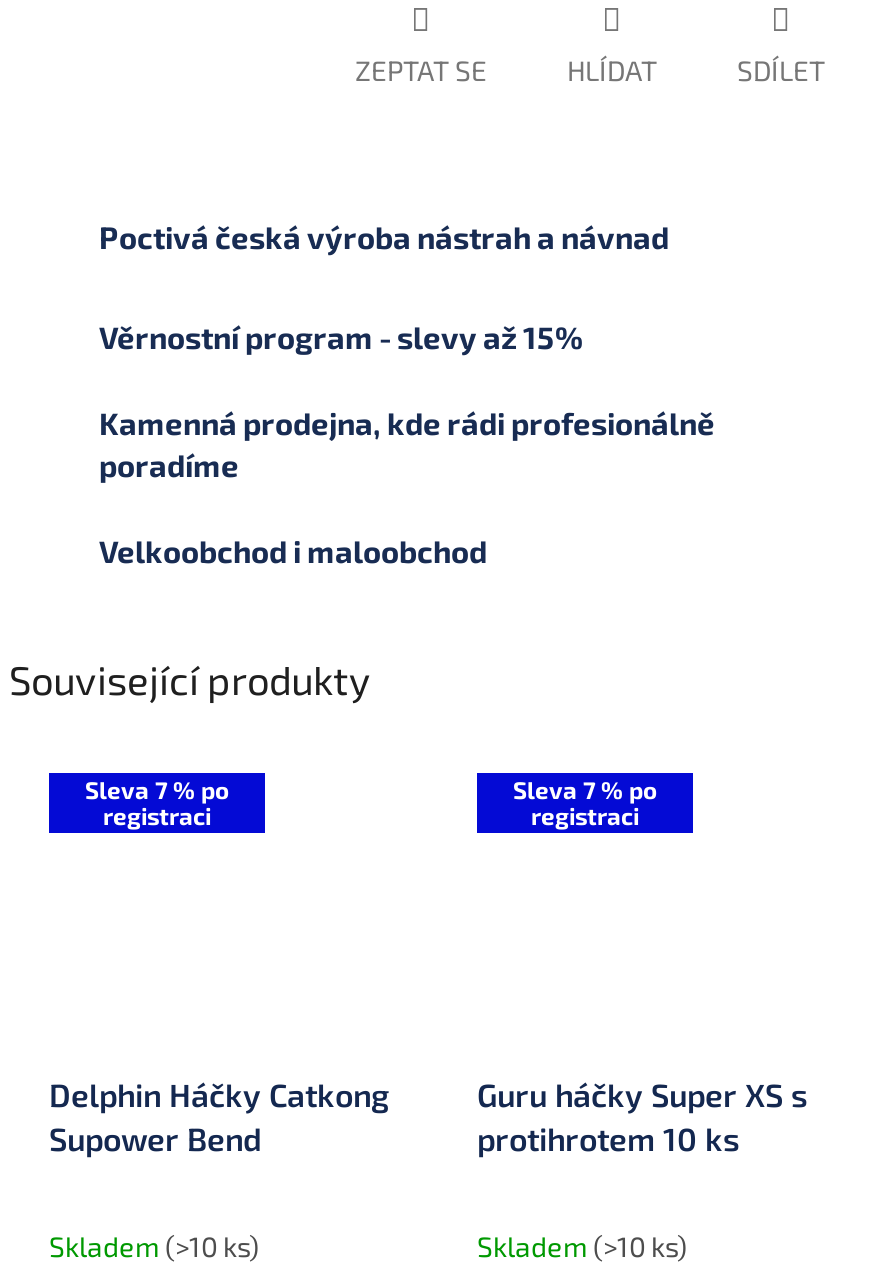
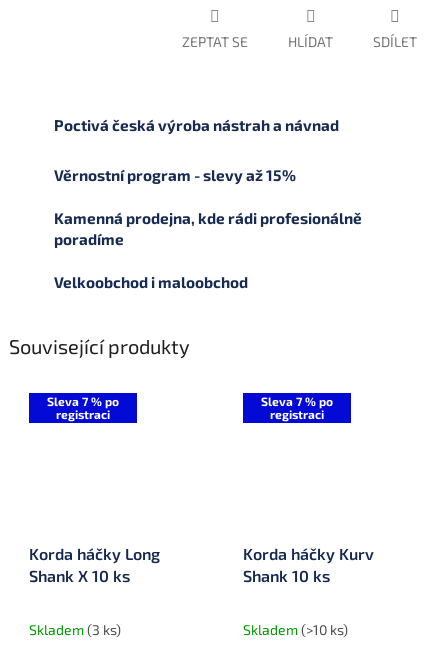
- Delphin Háčky Catkong
- Supower Bend
+ Korda háčky Long
+ Shank X 10 ks

- Guru háčky Super XS s
- protihrotem 10 ks
+ Korda háčky Kurv
+ Shank 10 ks

- Skladem (>10 ks)
+ Skladem (3 ks)
